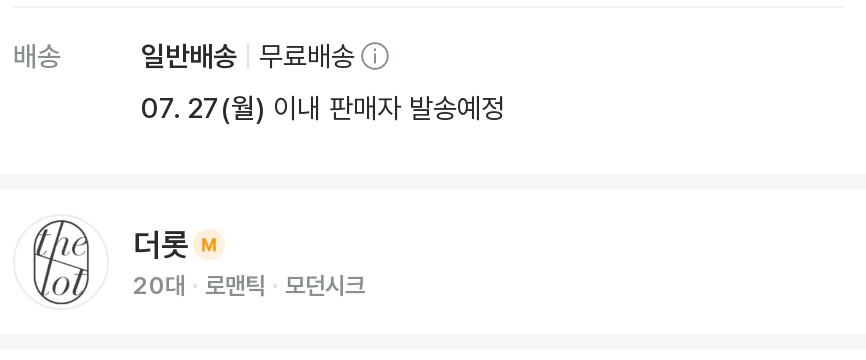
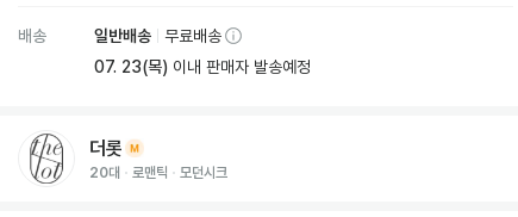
- 07. 27(월) 이내 판매자 발송예정
+ 07. 23(목) 이내 판매자 발송예정
